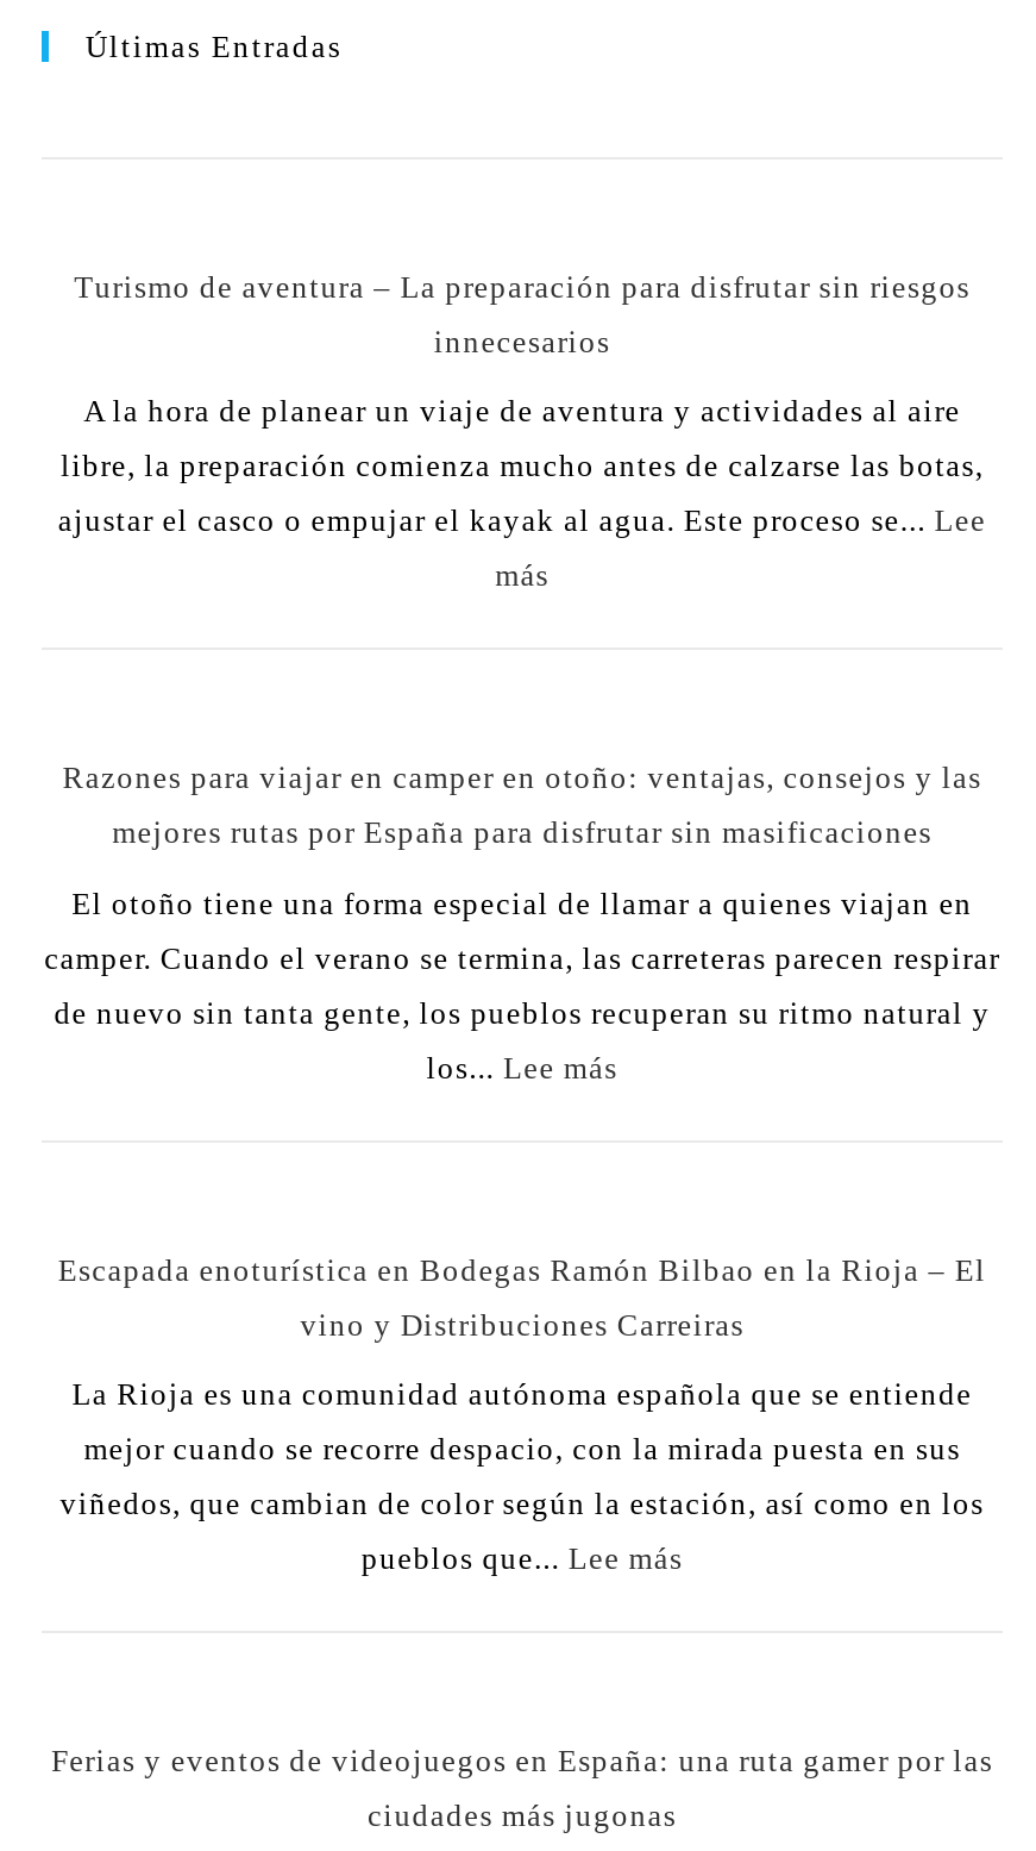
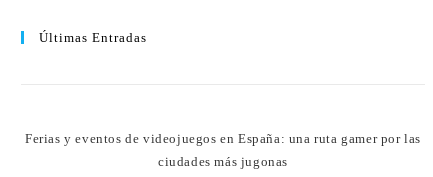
- Turismo de aventura – La preparación para disfrutar sin riesgos
- innecesarios
- A la hora de planear un viaje de aventura y actividades al aire
- libre, la preparación comienza mucho antes de calzarse las botas,
- ajustar el casco o empujar el kayak al agua. Este proceso se... Lee
- más

- Razones para viajar en camper en otoño: ventajas, consejos y las
- mejores rutas por España para disfrutar sin masificaciones
- El otoño tiene una forma especial de llamar a quienes viajan en
- camper. Cuando el verano se termina, las carreteras parecen respirar
- de nuevo sin tanta gente, los pueblos recuperan su ritmo natural y
- los... Lee más

- Escapada enoturística en Bodegas Ramón Bilbao en la Rioja – El
- vino y Distribuciones Carreiras
- La Rioja es una comunidad autónoma española que se entiende
- mejor cuando se recorre despacio, con la mirada puesta en sus
- viñedos, que cambian de color según la estación, así como en los
- pueblos que... Lee más
